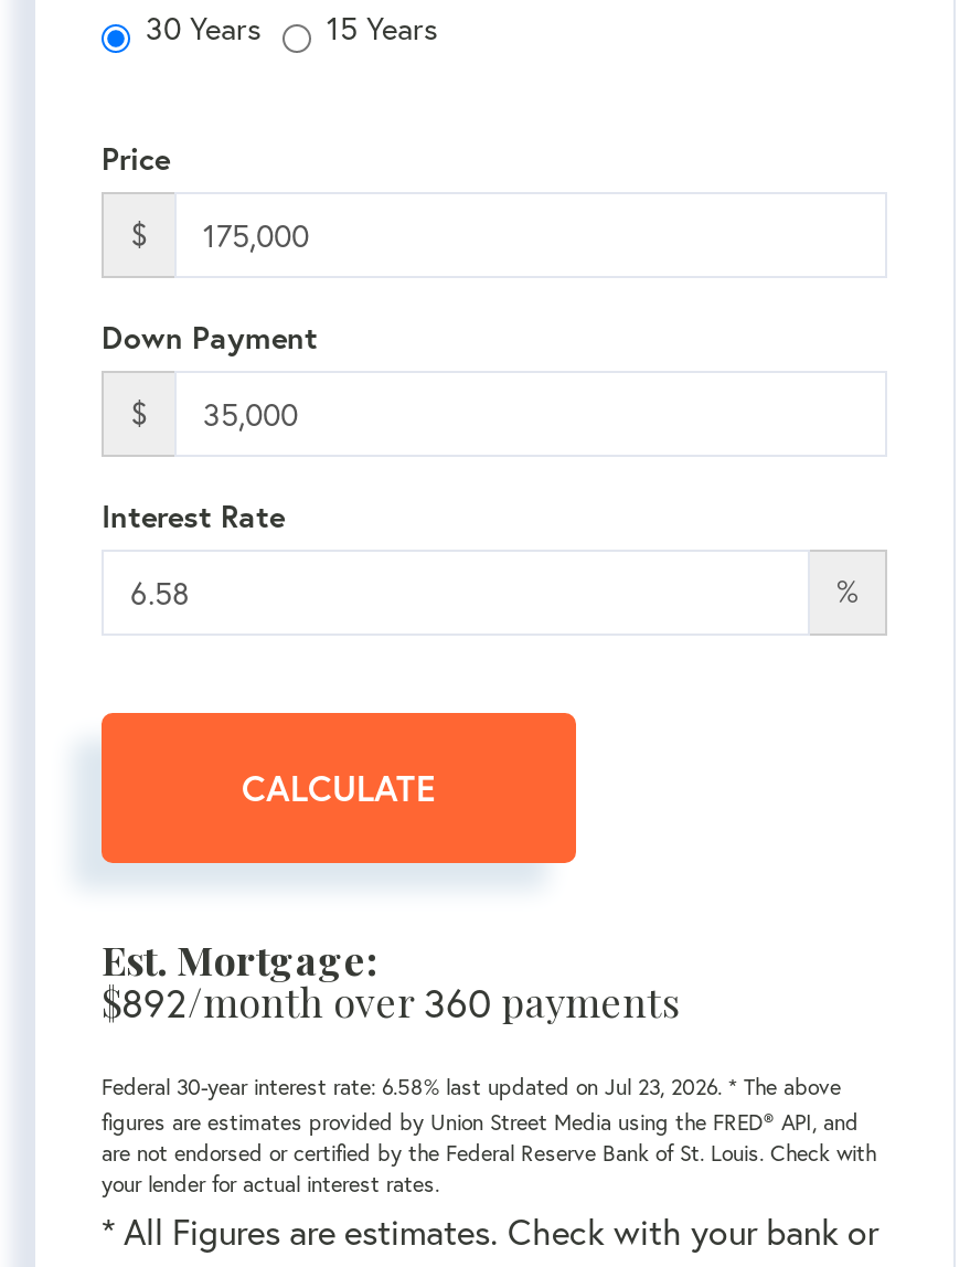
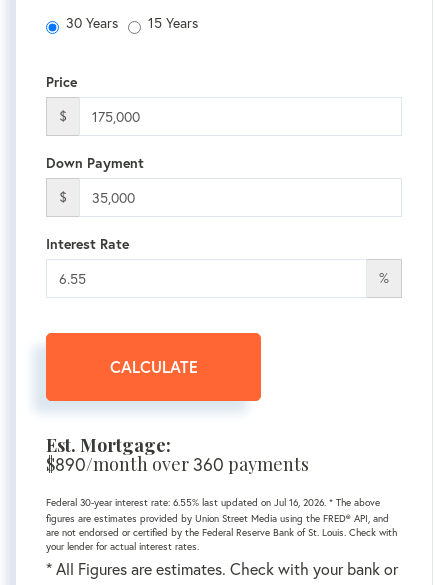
- $892/month over 360 payments
+ $890/month over 360 payments

- Federal 30-year interest rate: 6.58% last updated on Jul 23, 2026. * The above
+ Federal 30-year interest rate: 6.55% last updated on Jul 16, 2026. * The above
